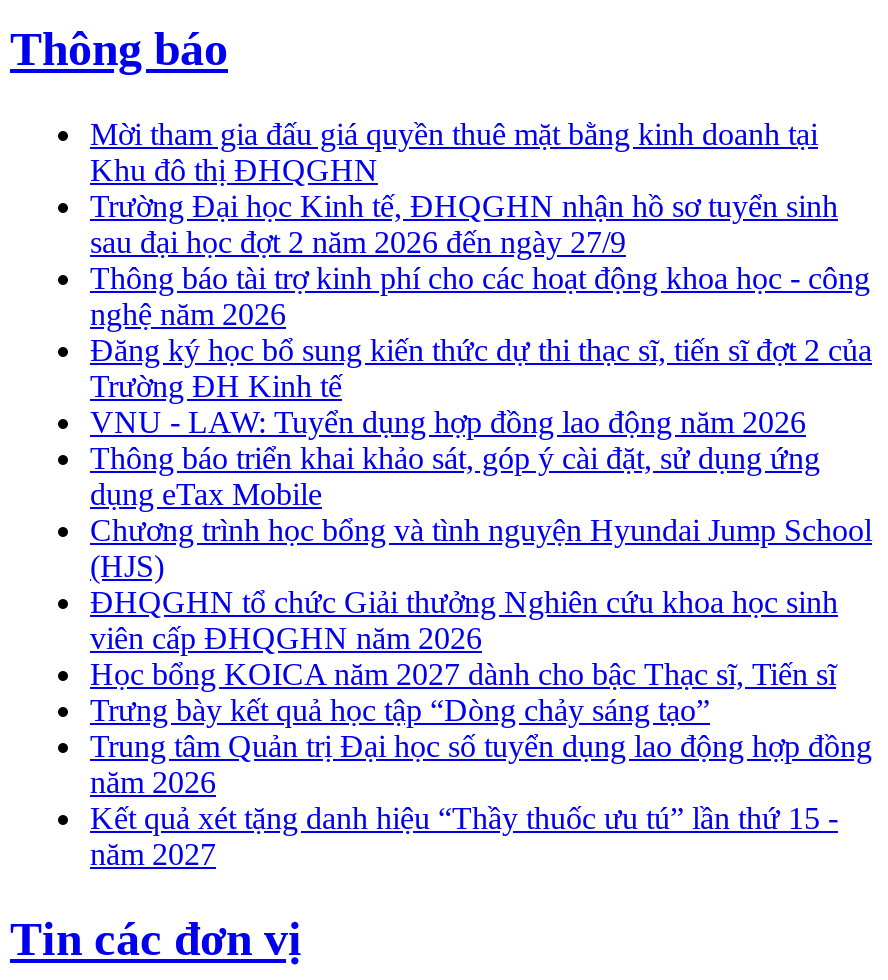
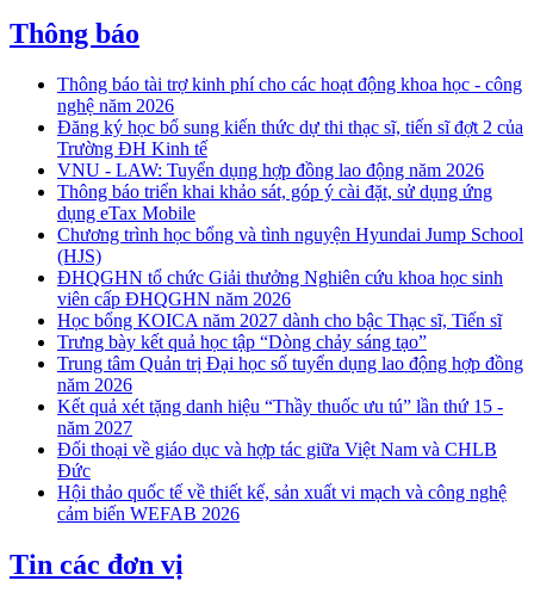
- Mời tham gia đấu giá quyền thuê mặt bằng kinh doanh tại
- Khu đô thị ĐHQGHN
- Trường Đại học Kinh tế, ĐHQGHN nhận hồ sơ tuyển sinh
- sau đại học đợt 2 năm 2026 đến ngày 27/9

moved up: Thông báo tài trợ kinh phí cho các hoạt động khoa học - công | nghệ năm 2026 | Đăng ký học bổ sung kiến thức dự thi thạc sĩ, tiến sĩ đợt 2 của | ... | Kết quả xét tặng danh hiệu “Thầy thuốc ưu tú” lần thứ 15 - | năm 2027

+ Đối thoại về giáo dục và hợp tác giữa Việt Nam và CHLB
+ Đức
+ Hội thảo quốc tế về thiết kế, sản xuất vi mạch và công nghệ
+ cảm biến WEFAB 2026
